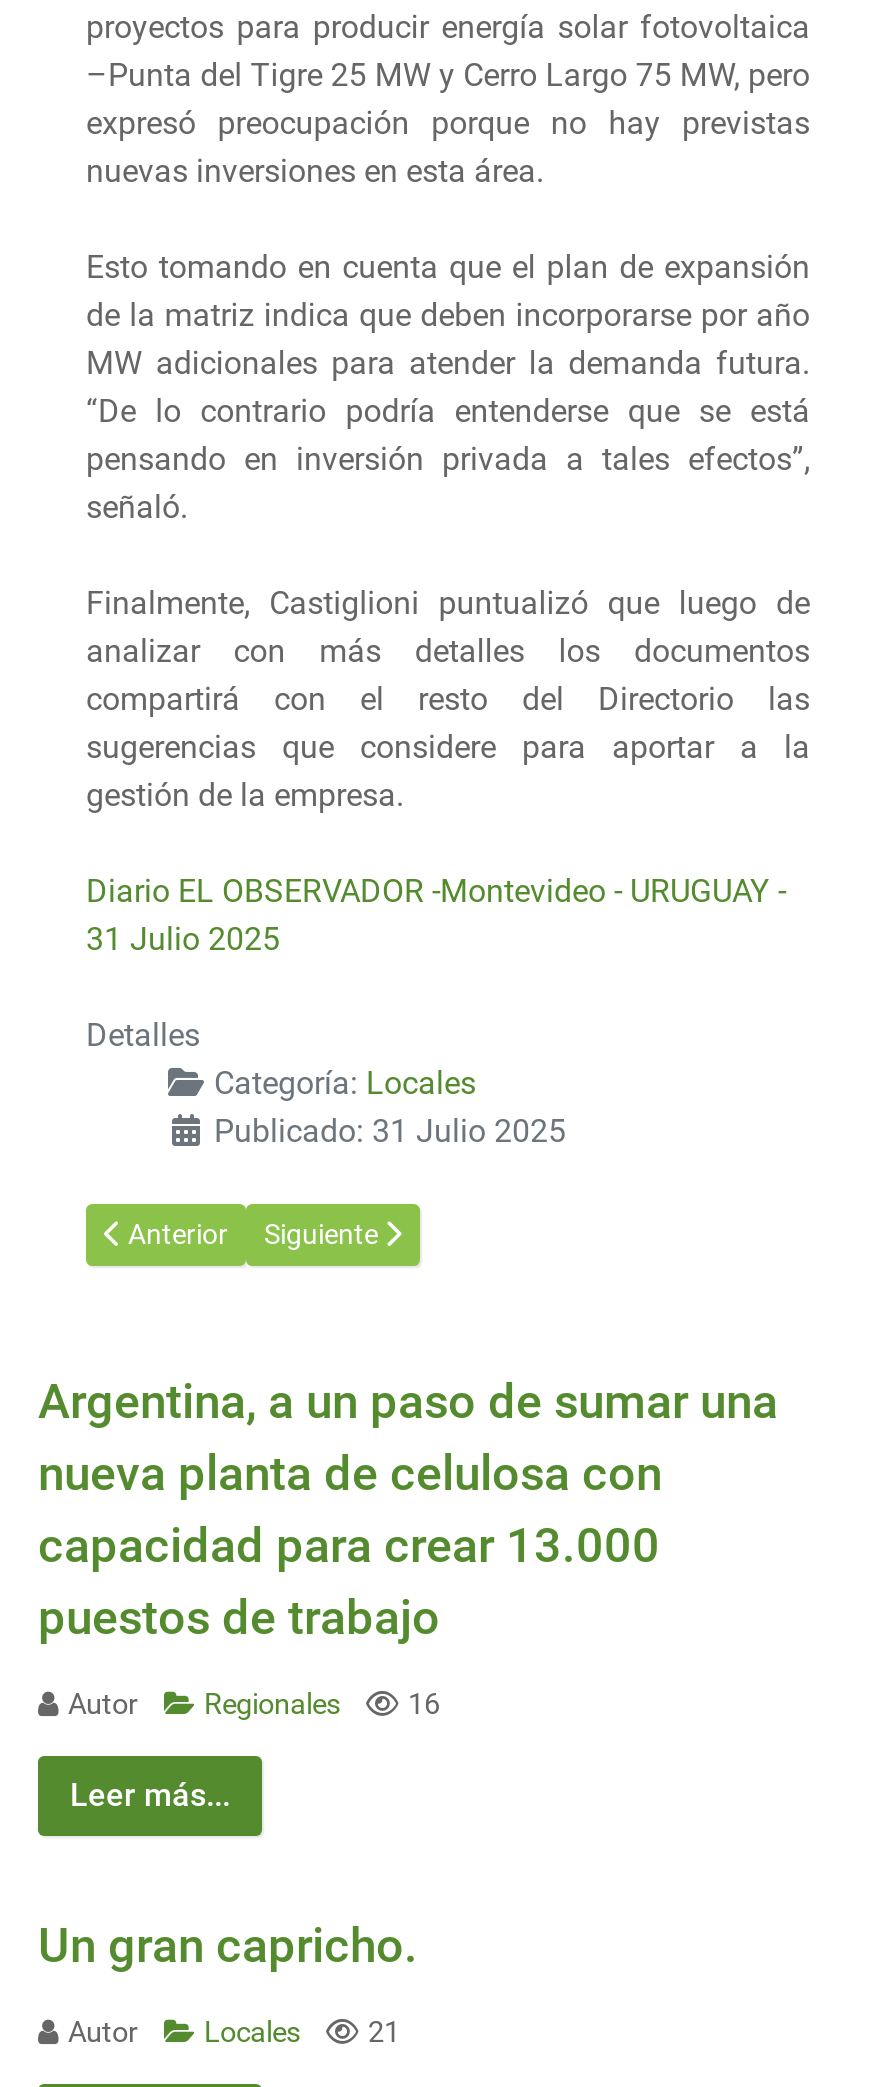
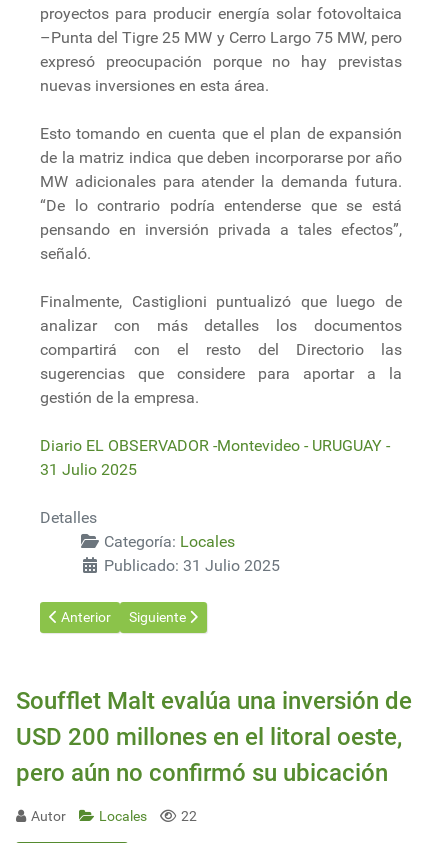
- Argentina, a un paso de sumar una
- nueva planta de celulosa con
- capacidad para crear 13.000
- puestos de trabajo
- Autor
- Regionales
- 16
- Leer más...
- Un gran capricho.
+ Soufflet Malt evalúa una inversión de
+ USD 200 millones en el litoral oeste,
+ pero aún no confirmó su ubicación

- Autor Locales 21
+ Autor Locales 22
